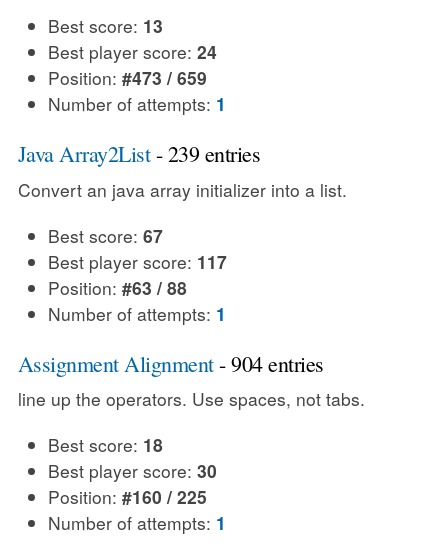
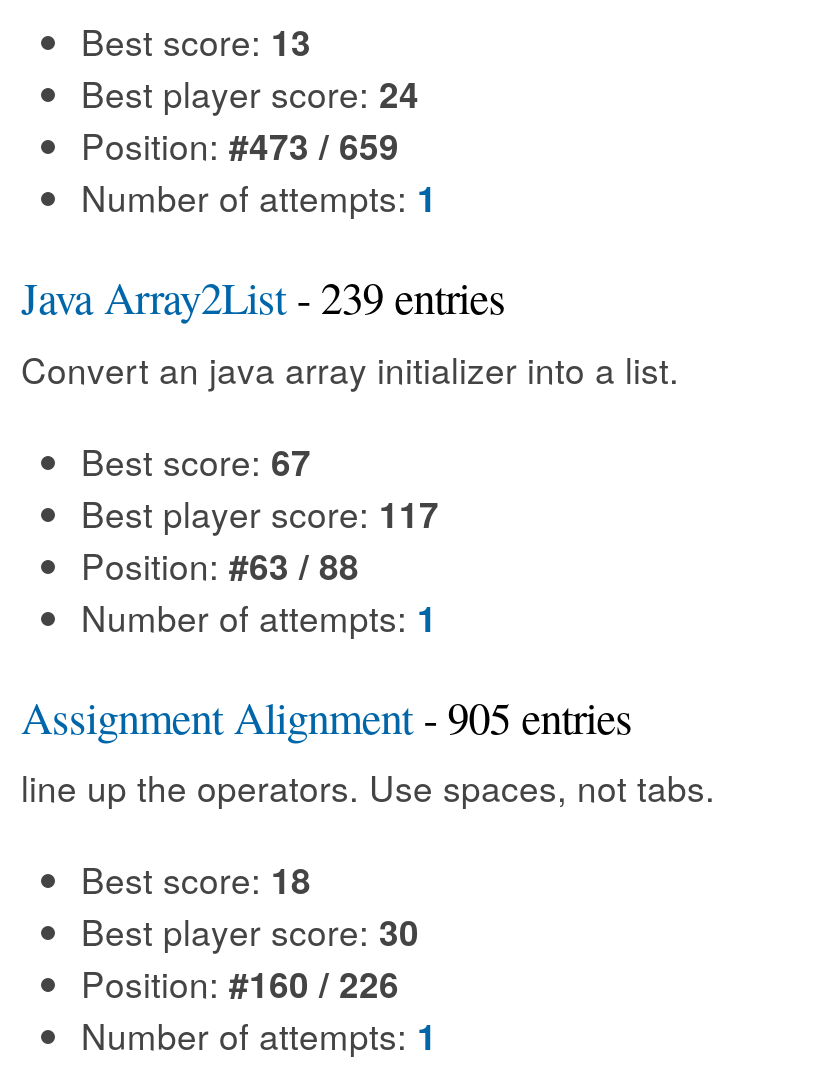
- Assignment Alignment - 904 entries
+ Assignment Alignment - 905 entries

- Position: #160 / 225
+ Position: #160 / 226
